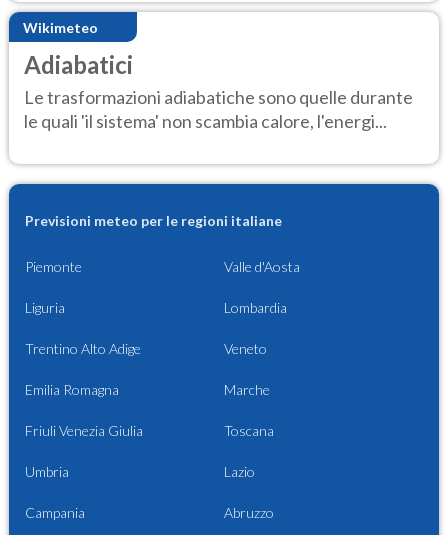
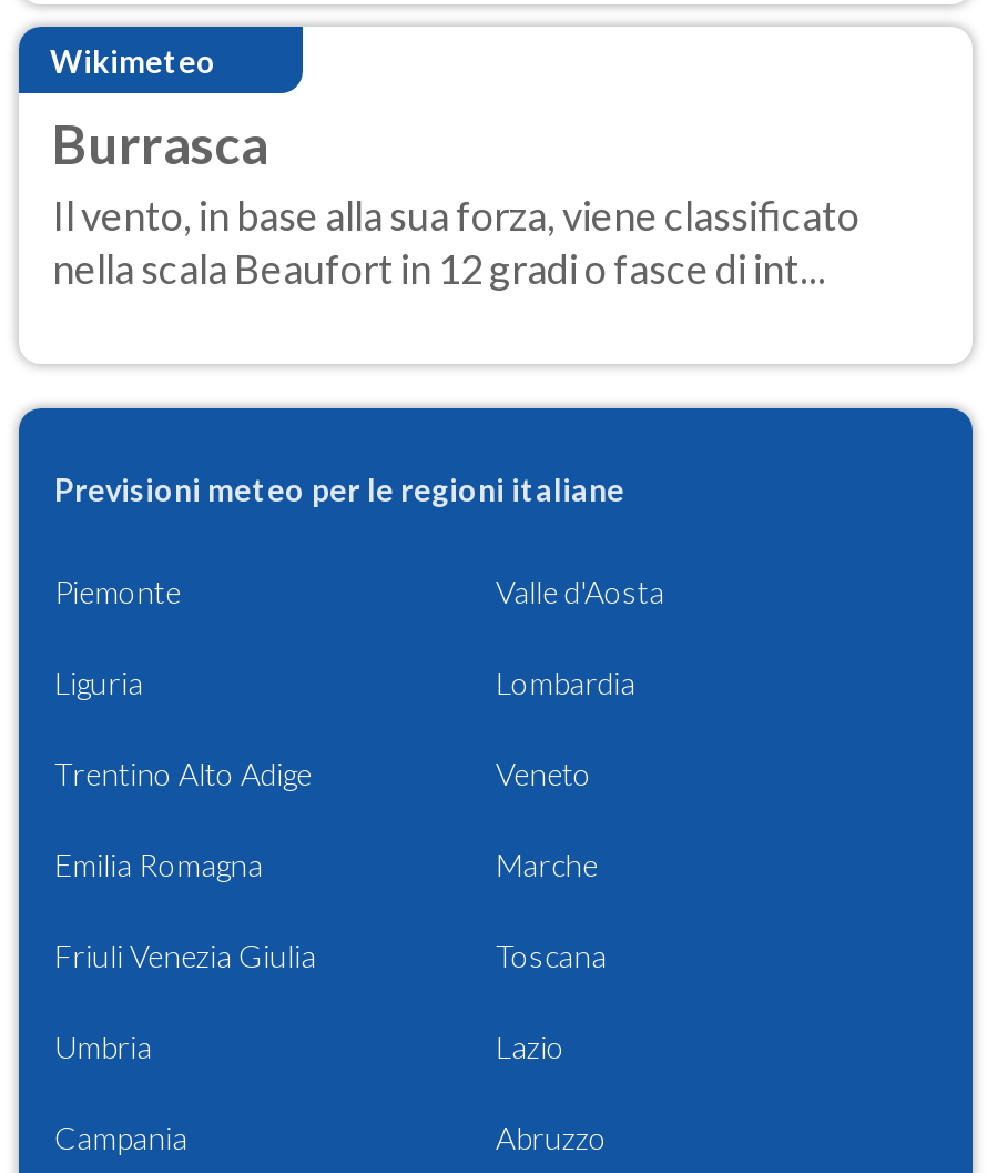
- Adiabatici
- Le trasformazioni adiabatiche sono quelle durante
- le quali 'il sistema' non scambia calore, l'energi...
+ Burrasca
+ Il vento, in base alla sua forza, viene classificato
+ nella scala Beaufort in 12 gradi o fasce di int...
